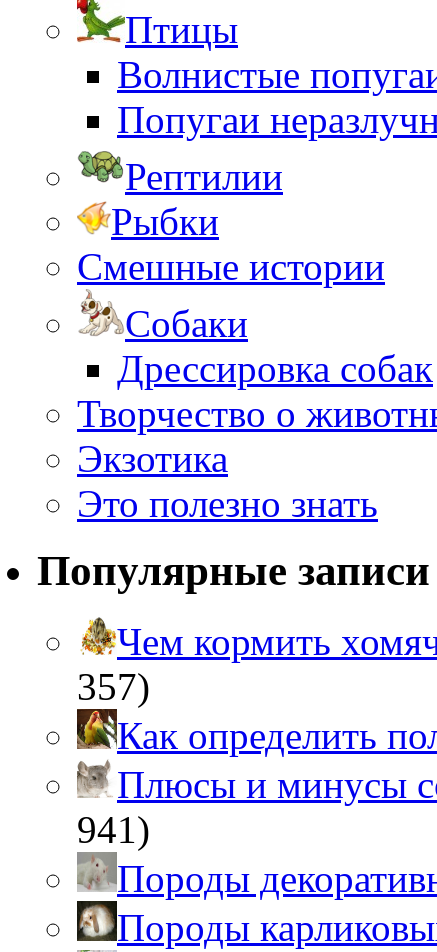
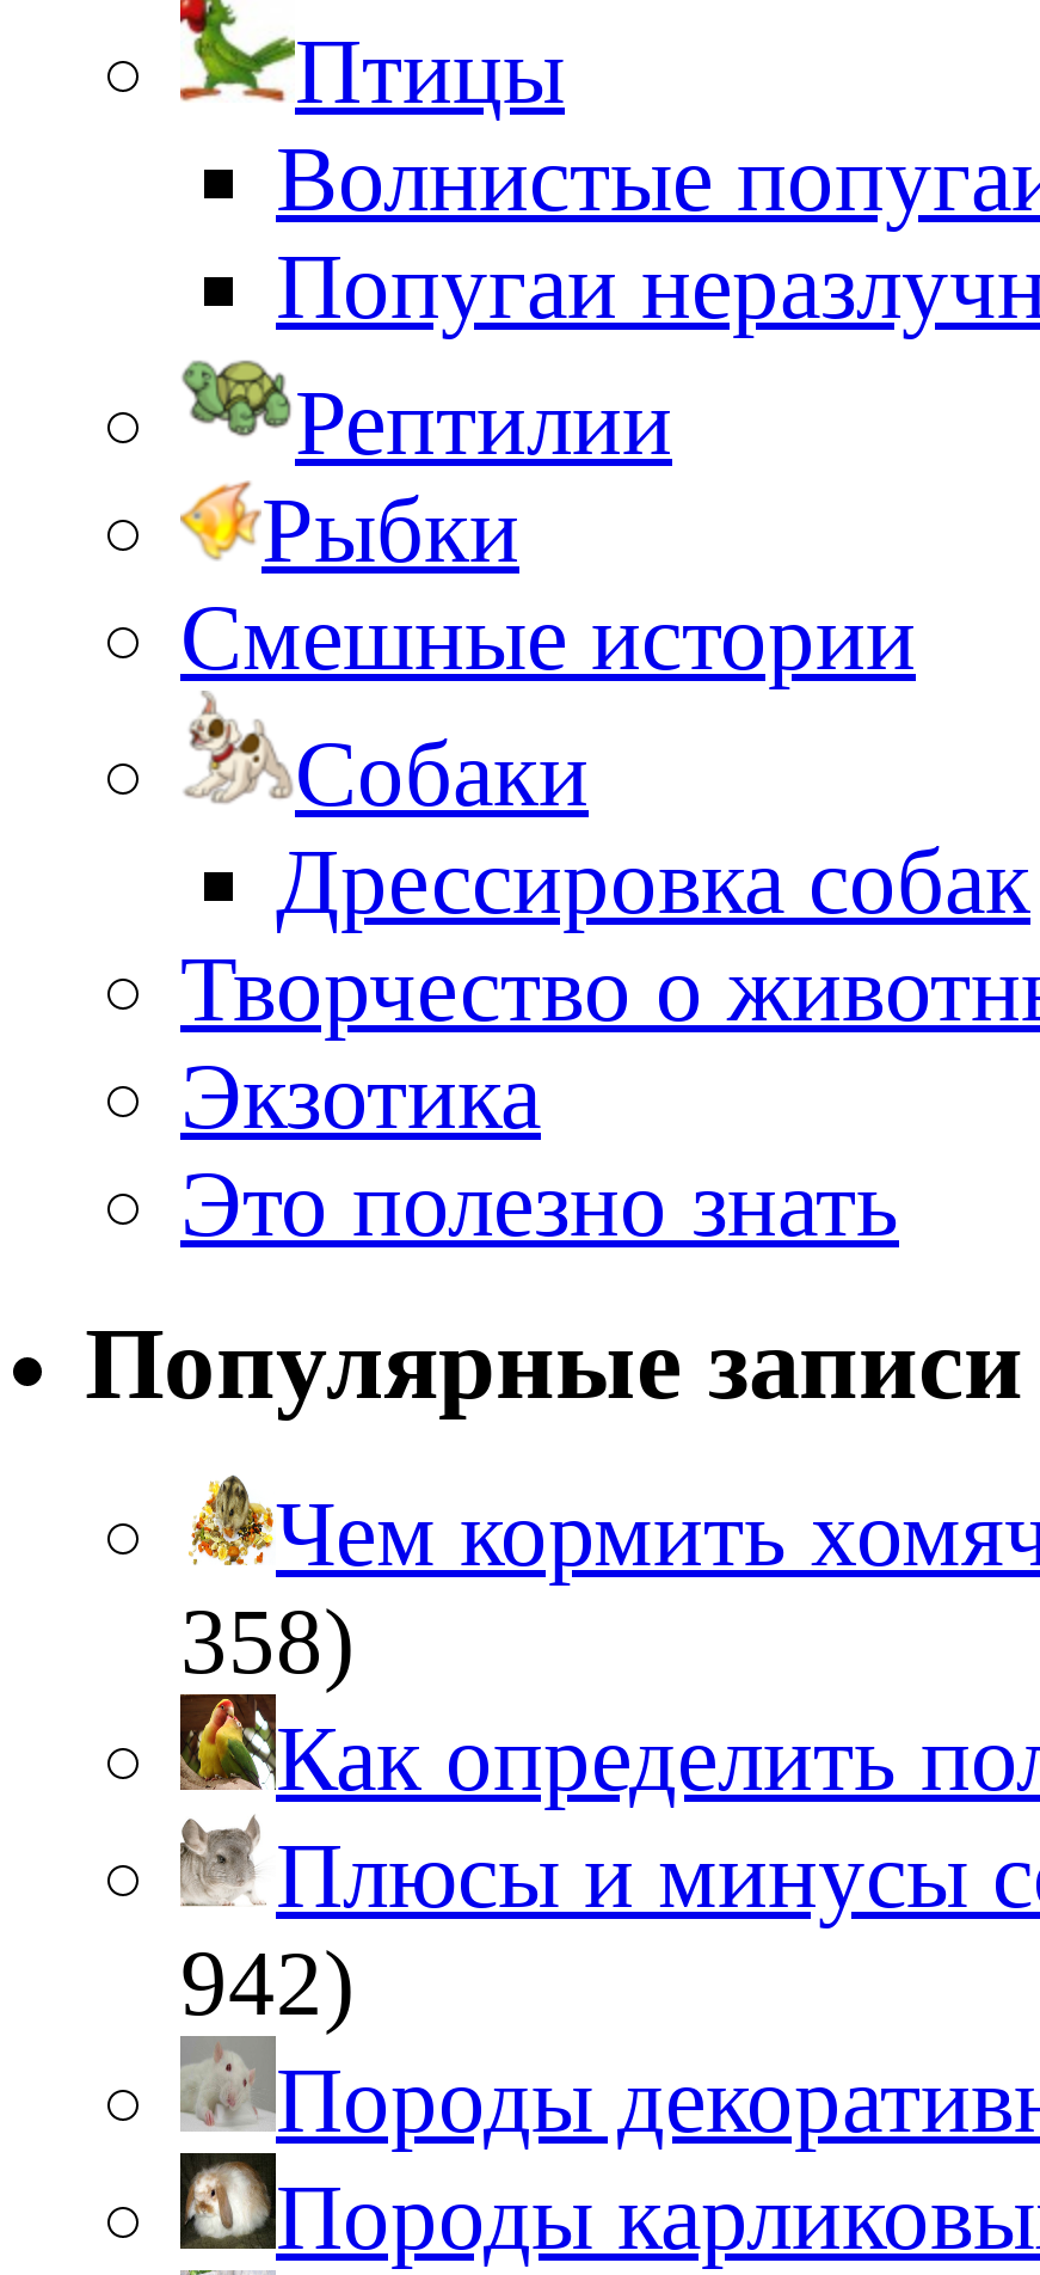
- 357)
+ 358)

- 941)
+ 942)
